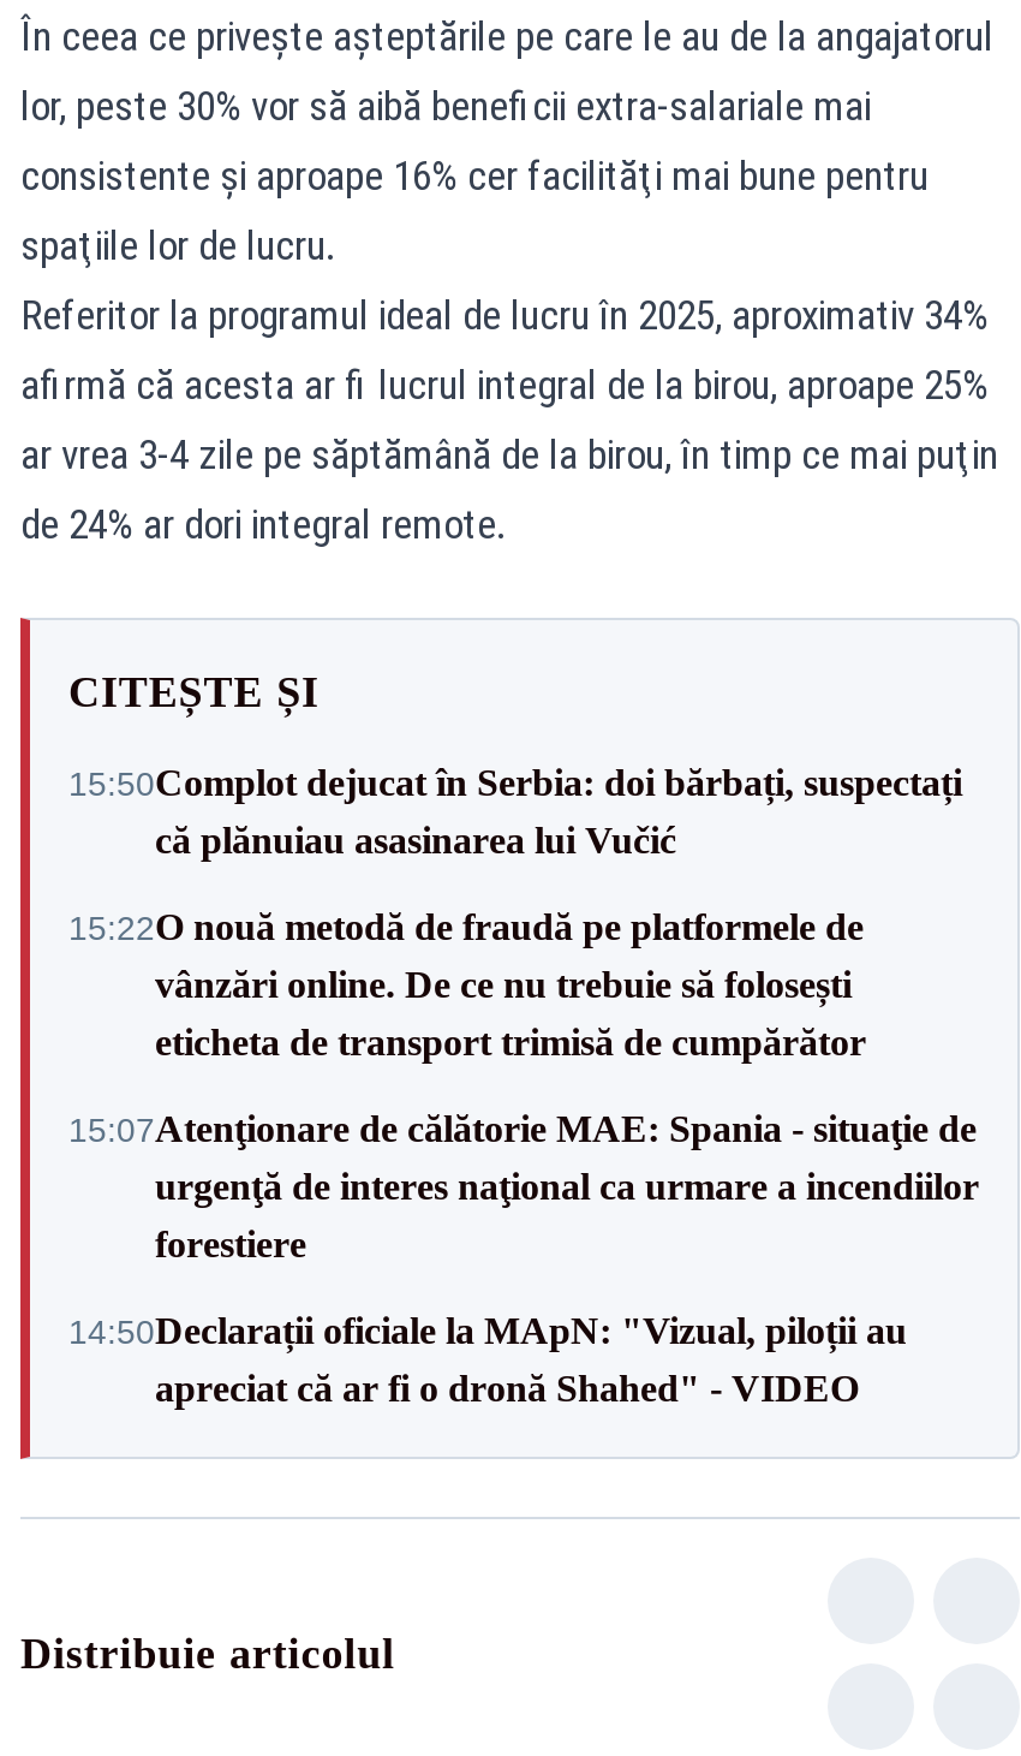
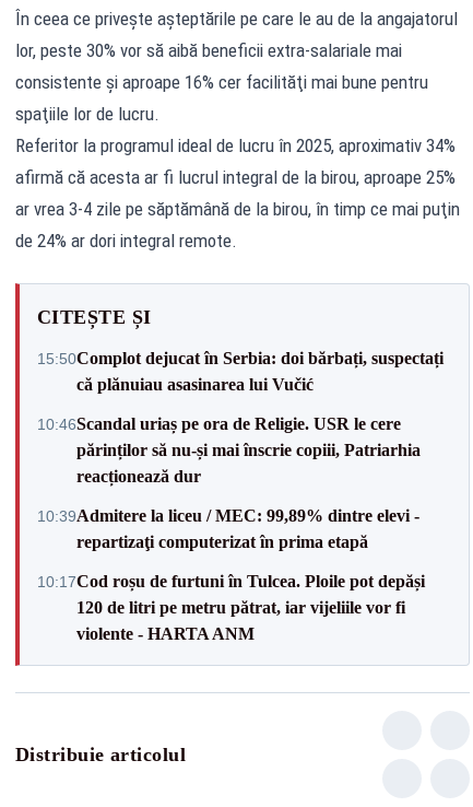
- 15:22O nouă metodă de fraudă pe platformele de
- vânzări online. De ce nu trebuie să folosești
- eticheta de transport trimisă de cumpărător
+ 10:46Scandal uriaș pe ora de Religie. USR le cere
+ părinților să nu-și mai înscrie copiii, Patriarhia
+ reacționează dur

- 15:07Atenţionare de călătorie MAE: Spania - situaţie de
- urgenţă de interes naţional ca urmare a incendiilor
- forestiere
+ 10:39Admitere la liceu / MEC: 99,89% dintre elevi -
+ repartizaţi computerizat în prima etapă

- 14:50Declarații oficiale la MApN: "Vizual, piloții au
- apreciat că ar fi o dronă Shahed" - VIDEO
+ 10:17Cod roșu de furtuni în Tulcea. Ploile pot depăși
+ 120 de litri pe metru pătrat, iar vijeliile vor fi
+ violente - HARTA ANM
